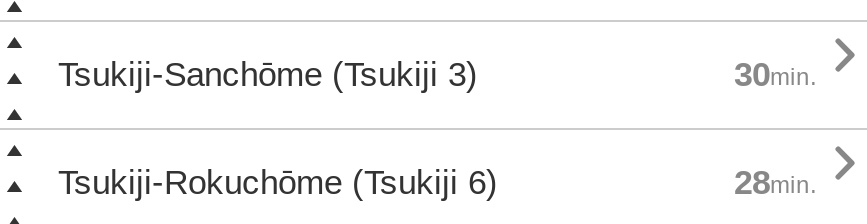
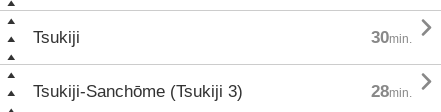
moved down: Tsukiji-Sanchōme (Tsukiji 3)

+ Tsukiji

- Tsukiji-Rokuchōme (Tsukiji 6)
